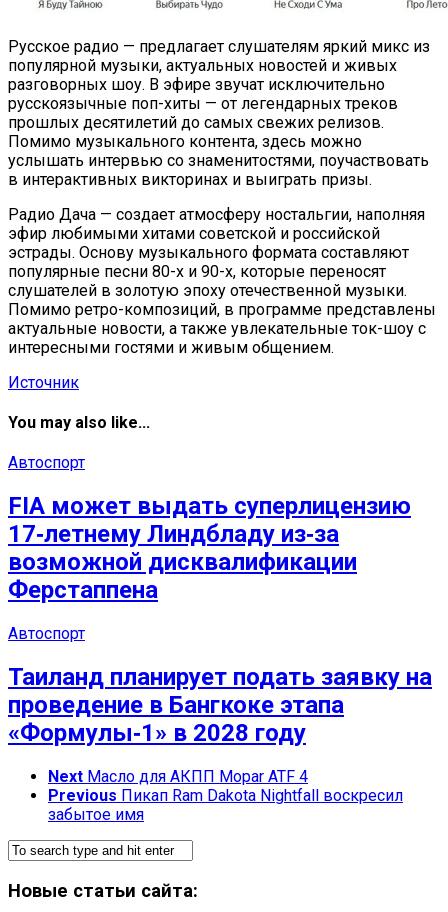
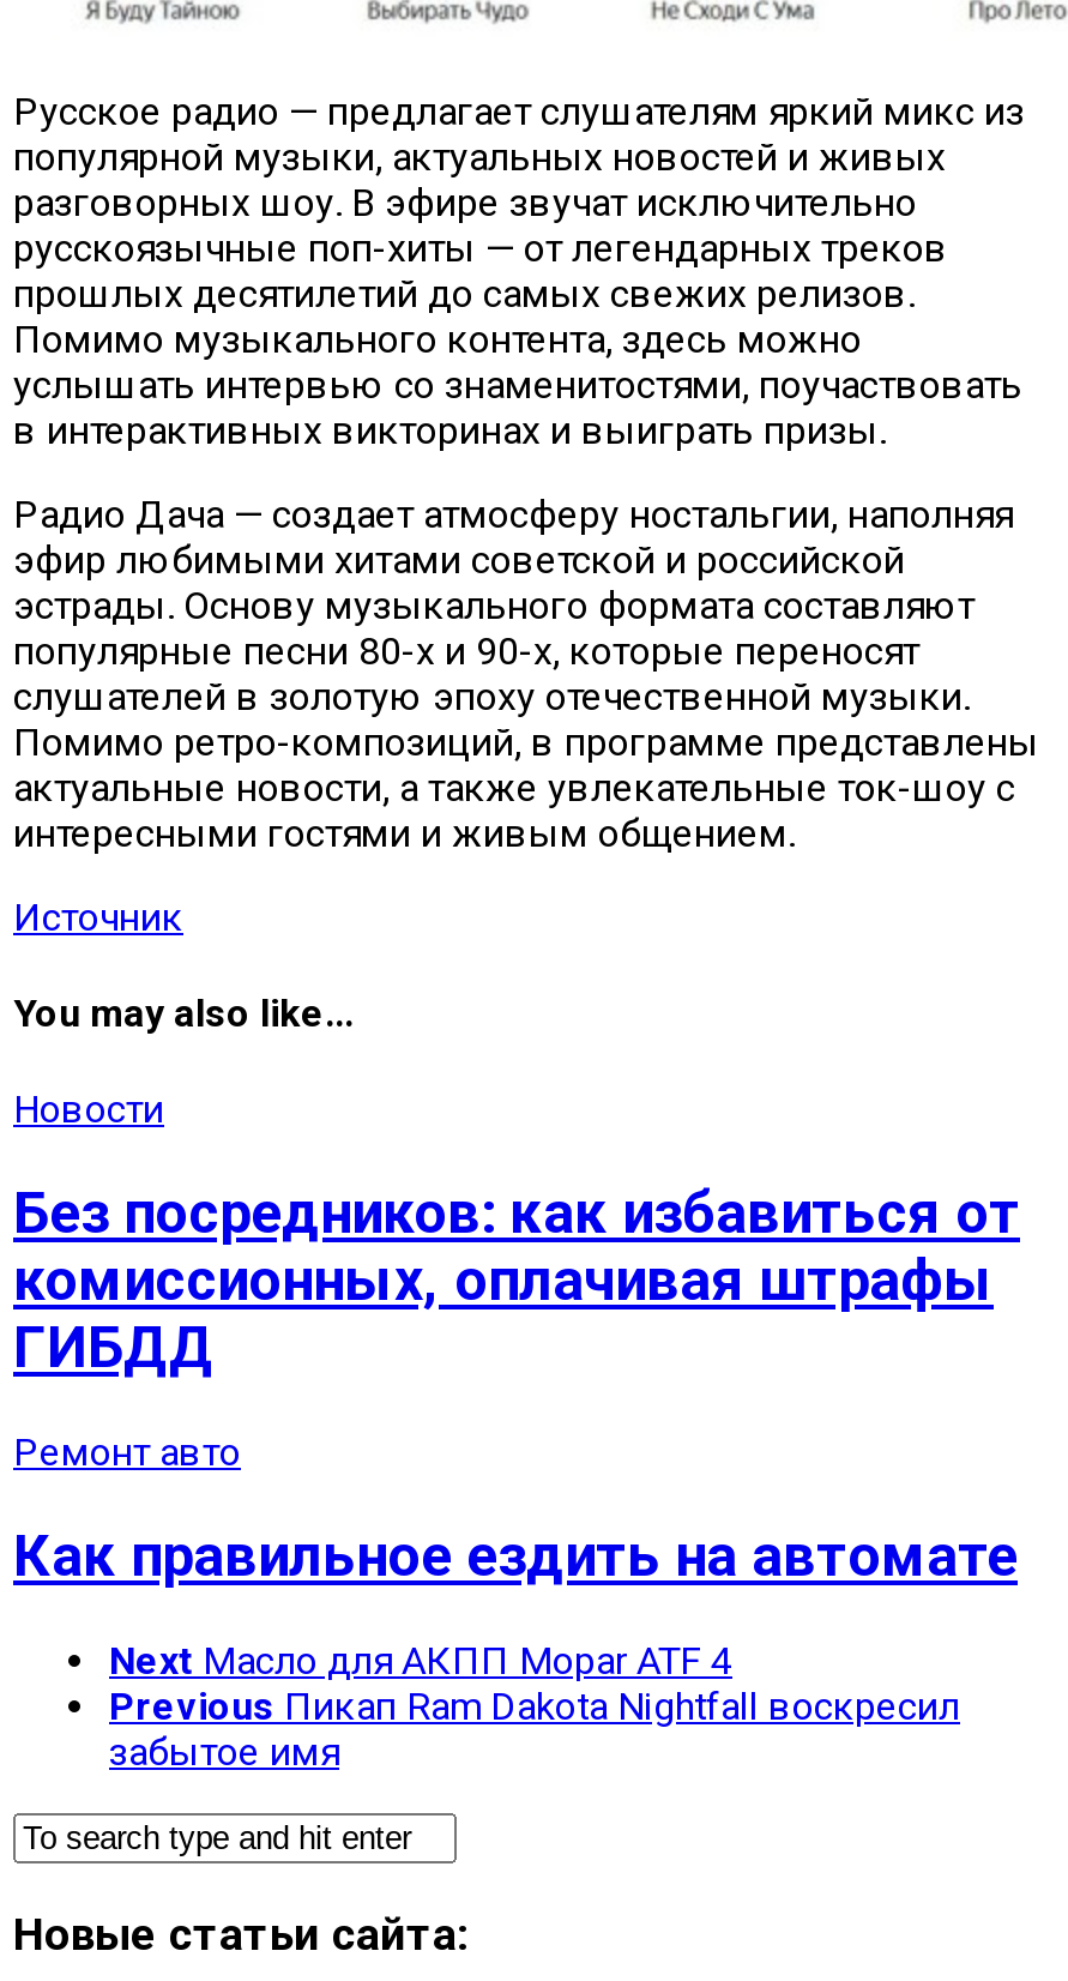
- Автоспорт
+ Новости

- FIA может выдать суперлицензию
- 17‑летнему Линдбладу из‑за
- возможной дисквалификации
- Ферстаппена
+ Без посредников: как избавиться от
+ комиссионных, оплачивая штрафы
+ ГИБДД

- Автоспорт
+ Ремонт авто

- Таиланд планирует подать заявку на
- проведение в Бангкоке этапа
- «Формулы‑1» в 2028 году
+ Как правильное ездить на автомате
